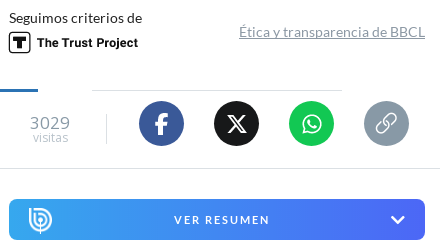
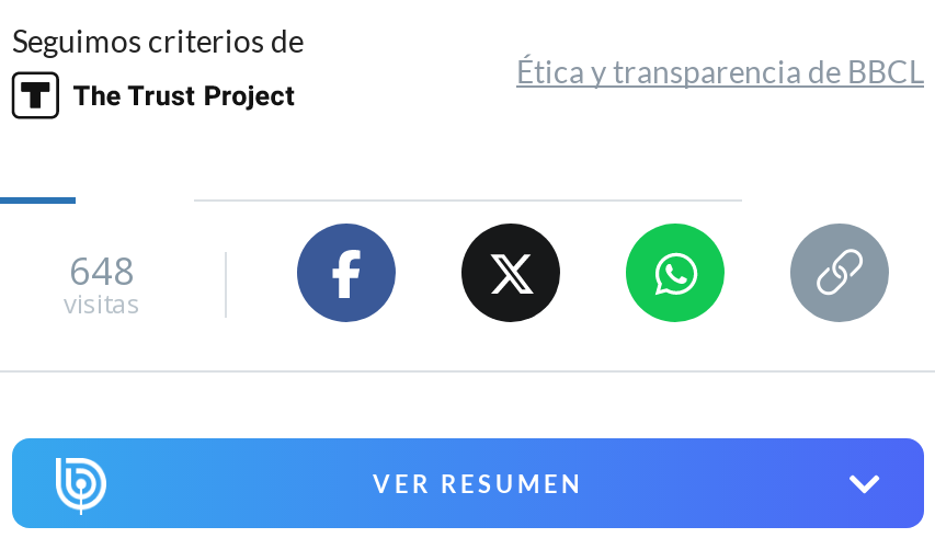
- 3029
+ 648
